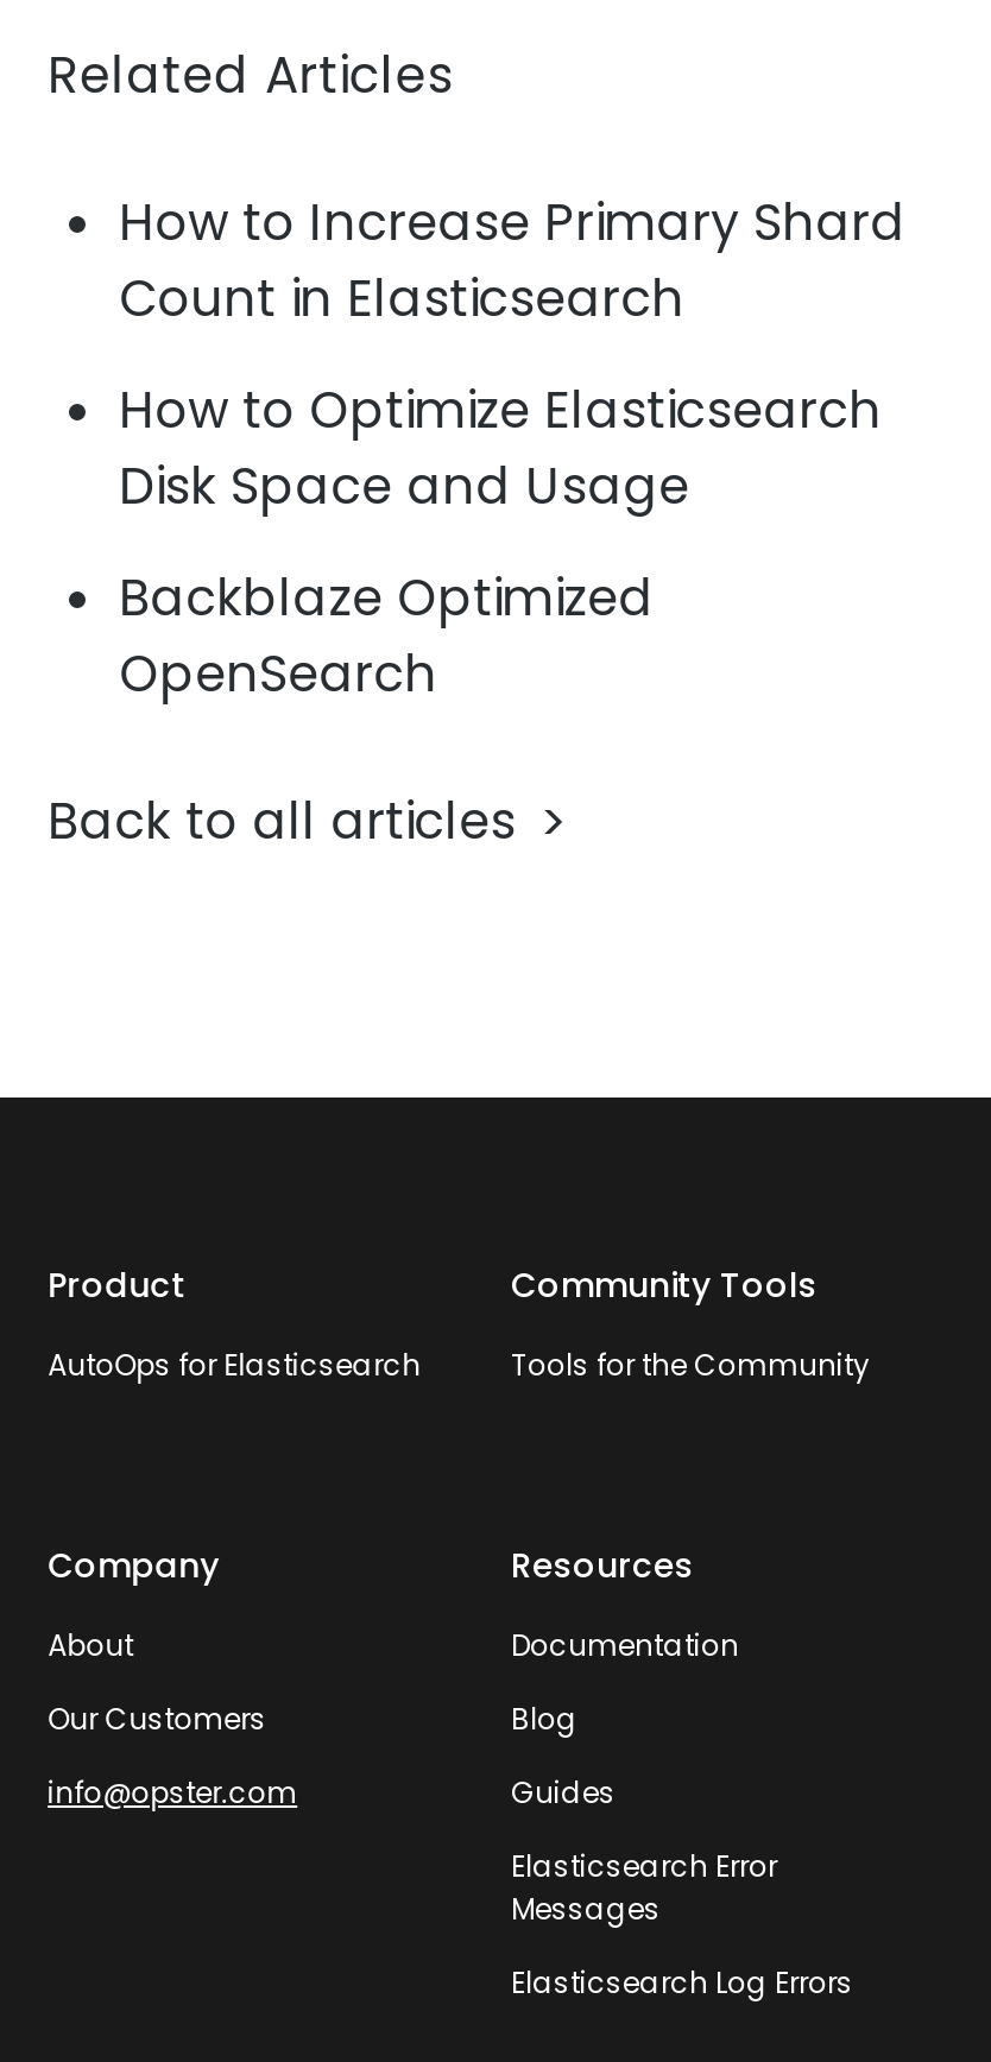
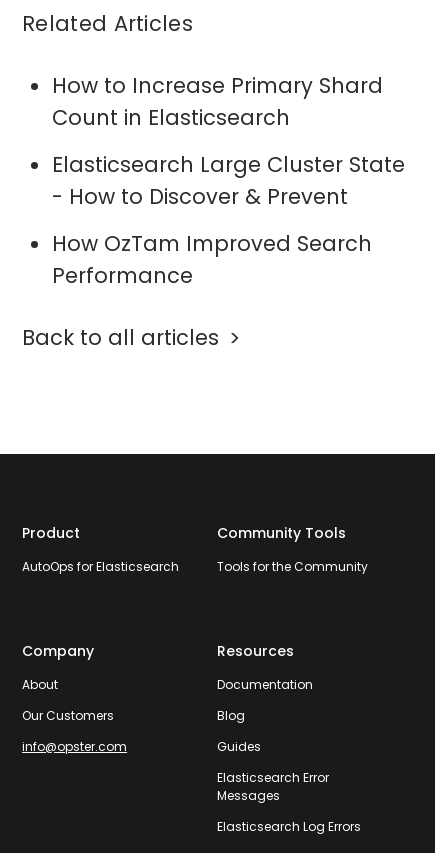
- How to Optimize Elasticsearch
- Disk Space and Usage
+ Elasticsearch Large Cluster State
+ - How to Discover & Prevent

- Backblaze Optimized
- OpenSearch
+ How OzTam Improved Search
+ Performance
